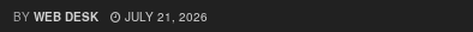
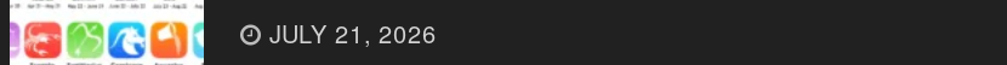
- BY WEB DESK
